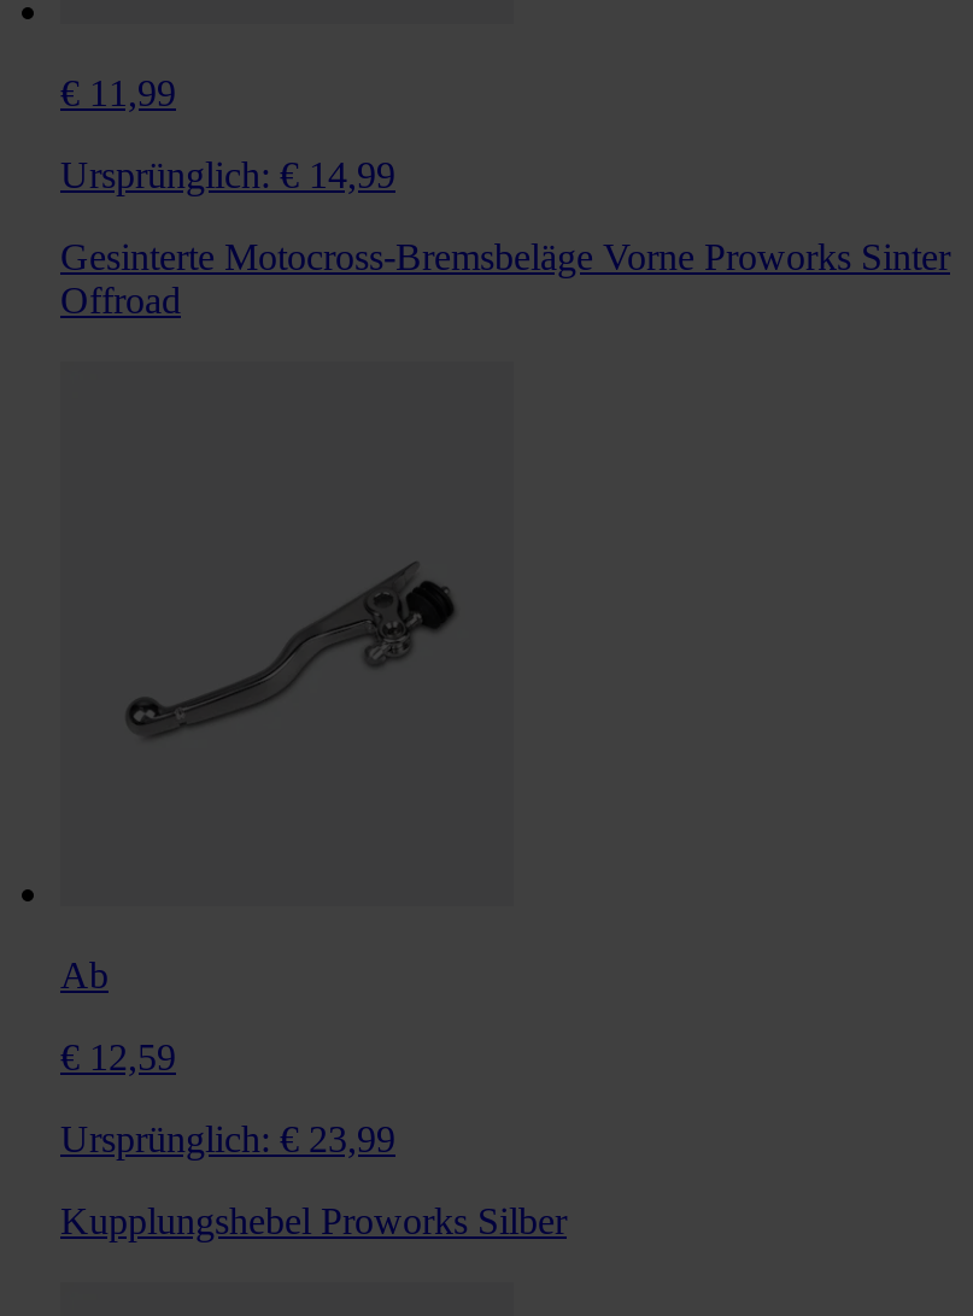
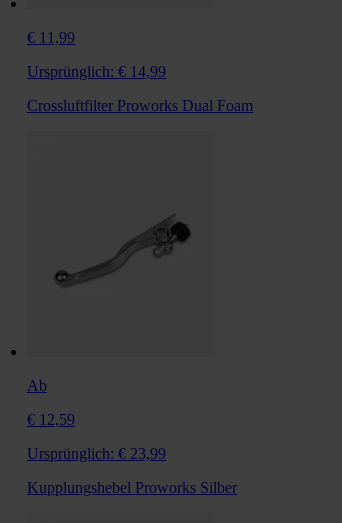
- Gesinterte Motocross-Bremsbeläge Vorne Proworks Sinter
- Offroad
+ Crossluftfilter Proworks Dual Foam
